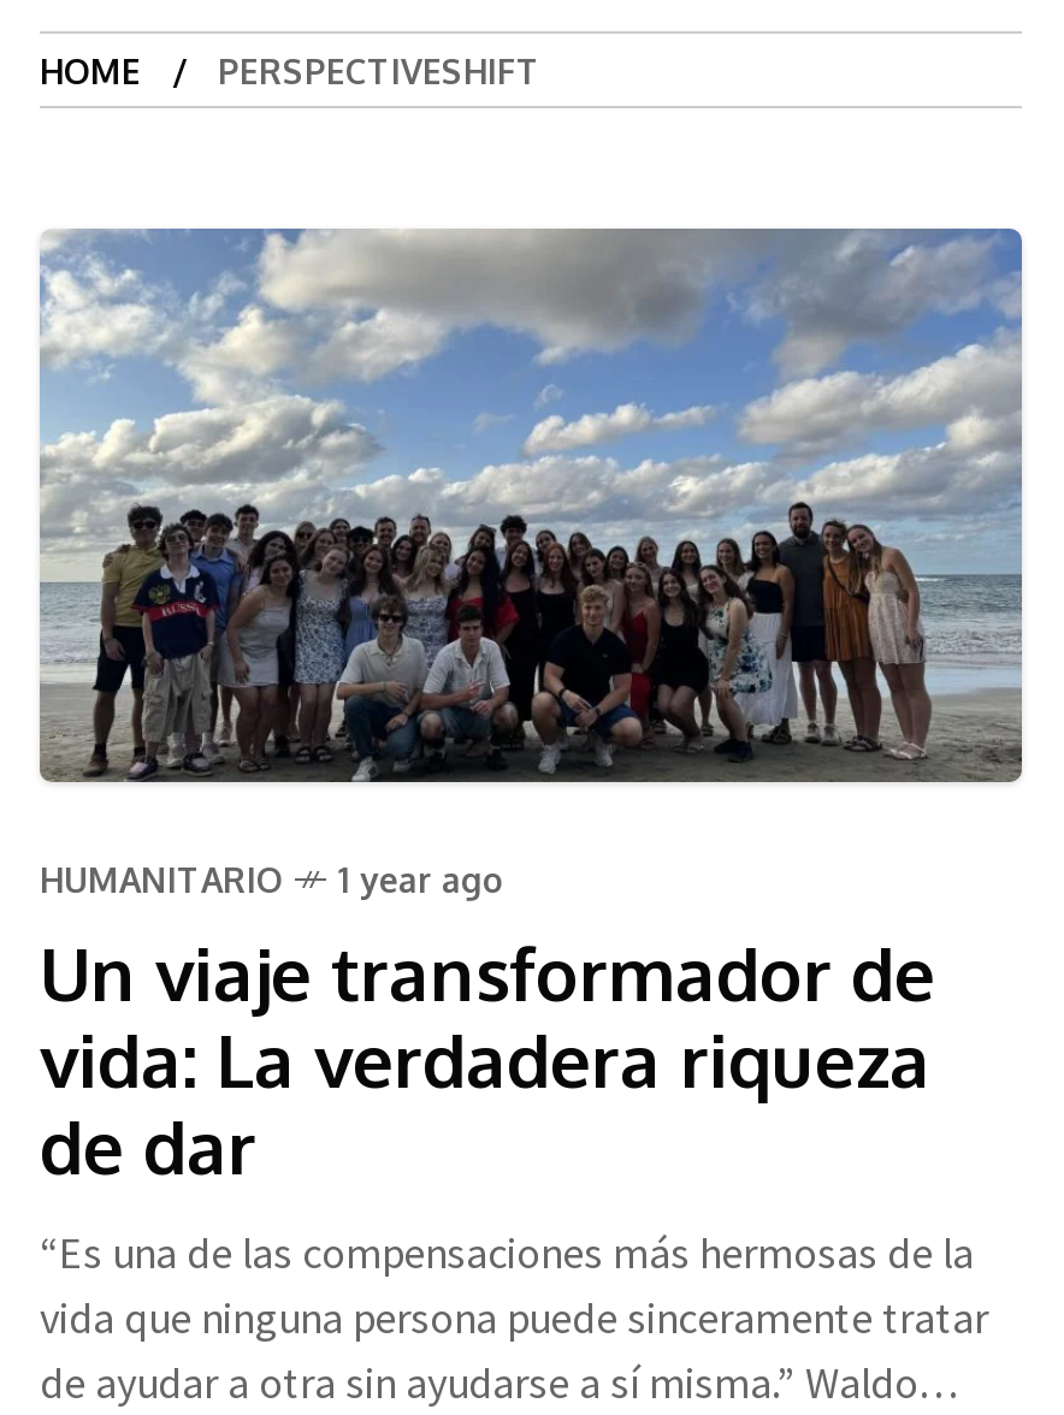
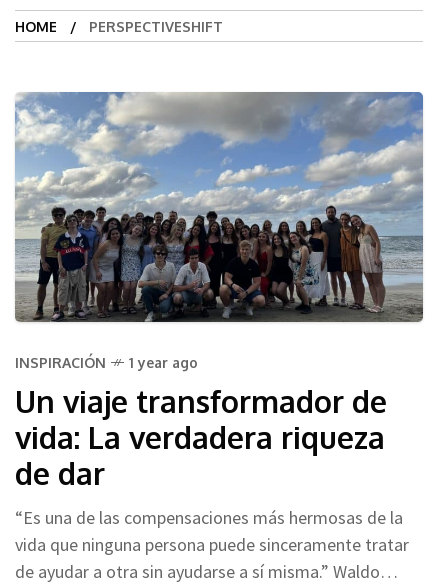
- HUMANITARIO
+ INSPIRACIÓN
